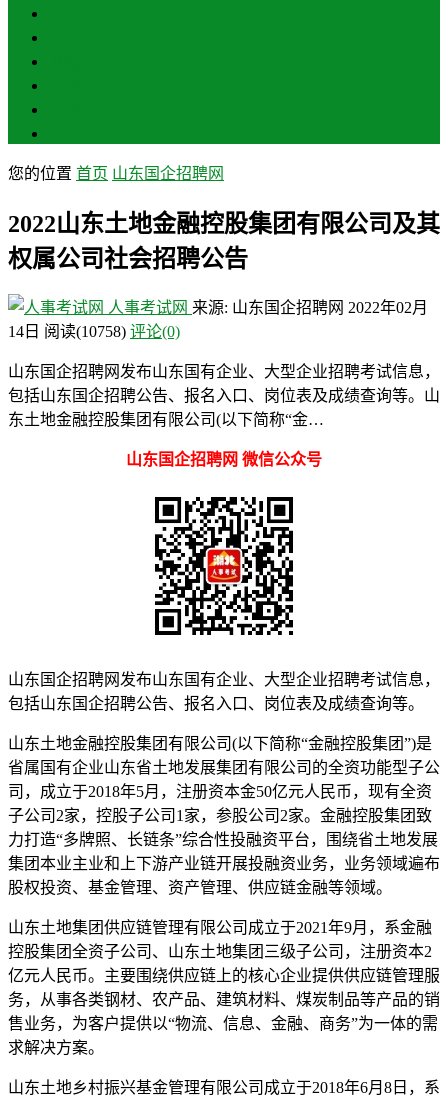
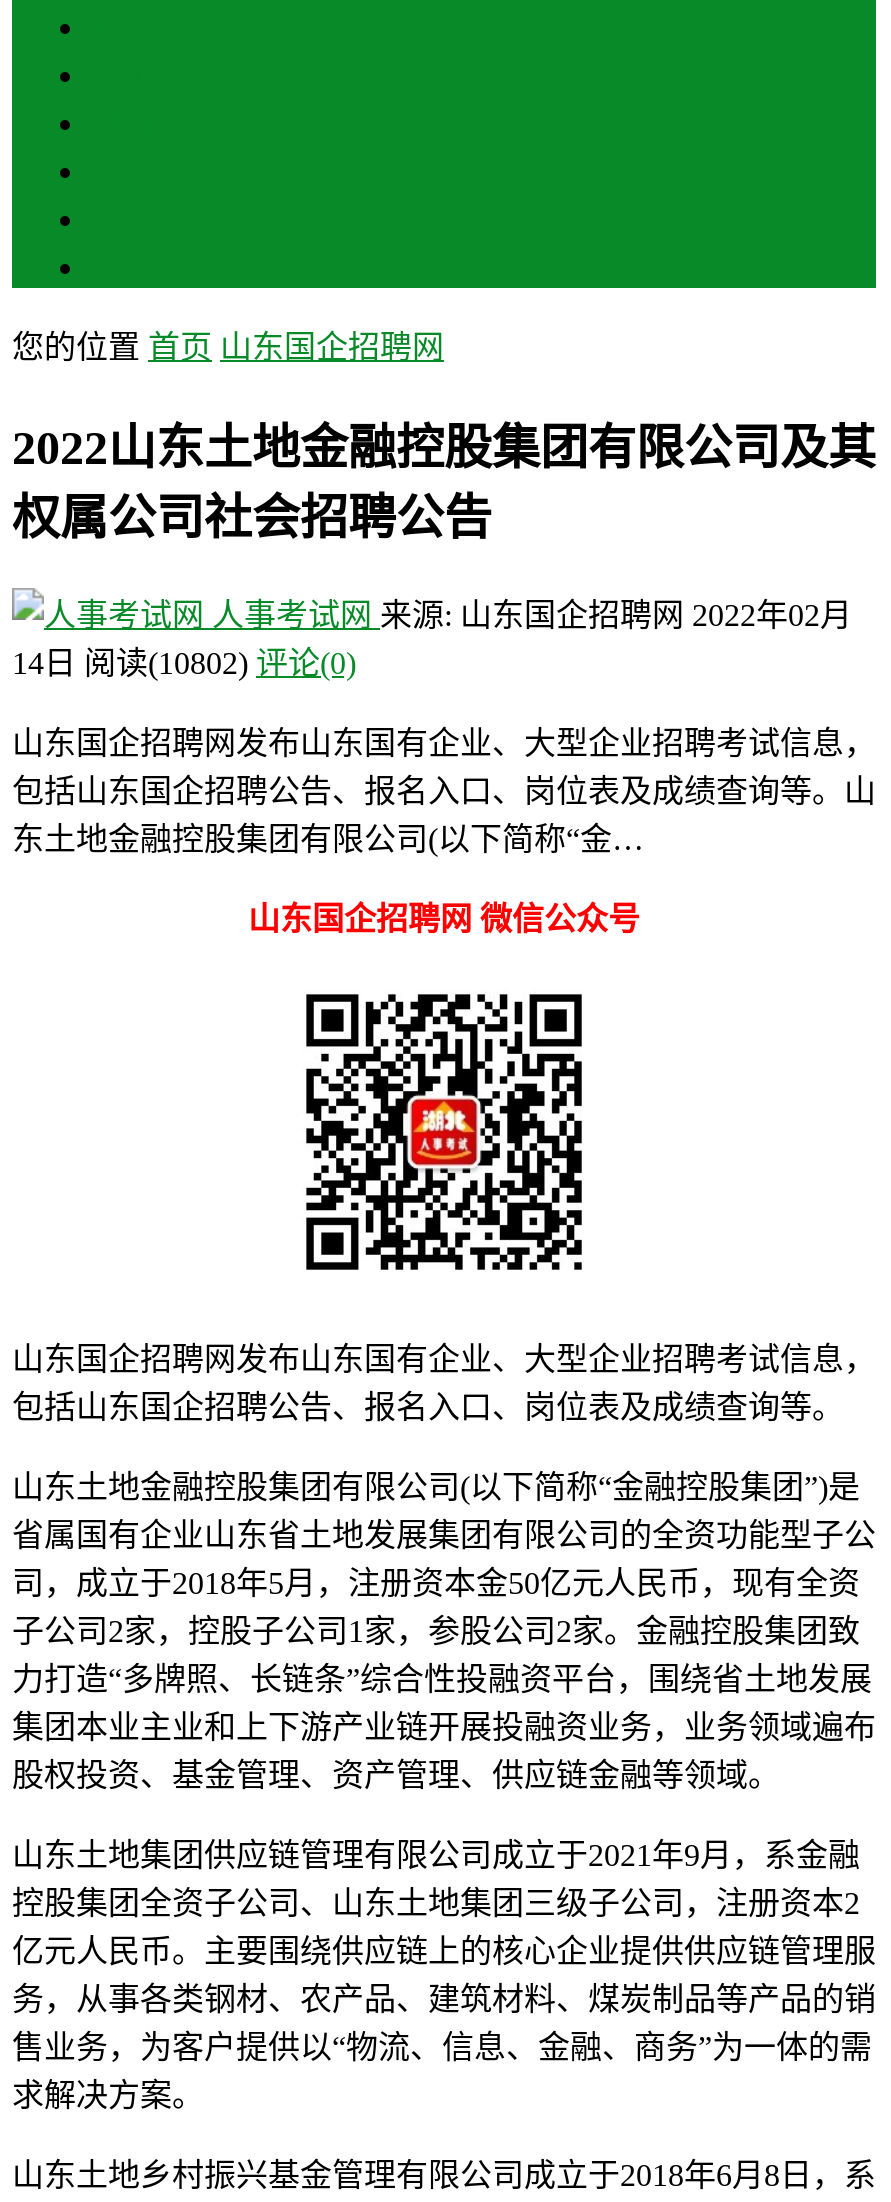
- 14日阅读(10758) 评论(0)
+ 14日阅读(10802) 评论(0)
